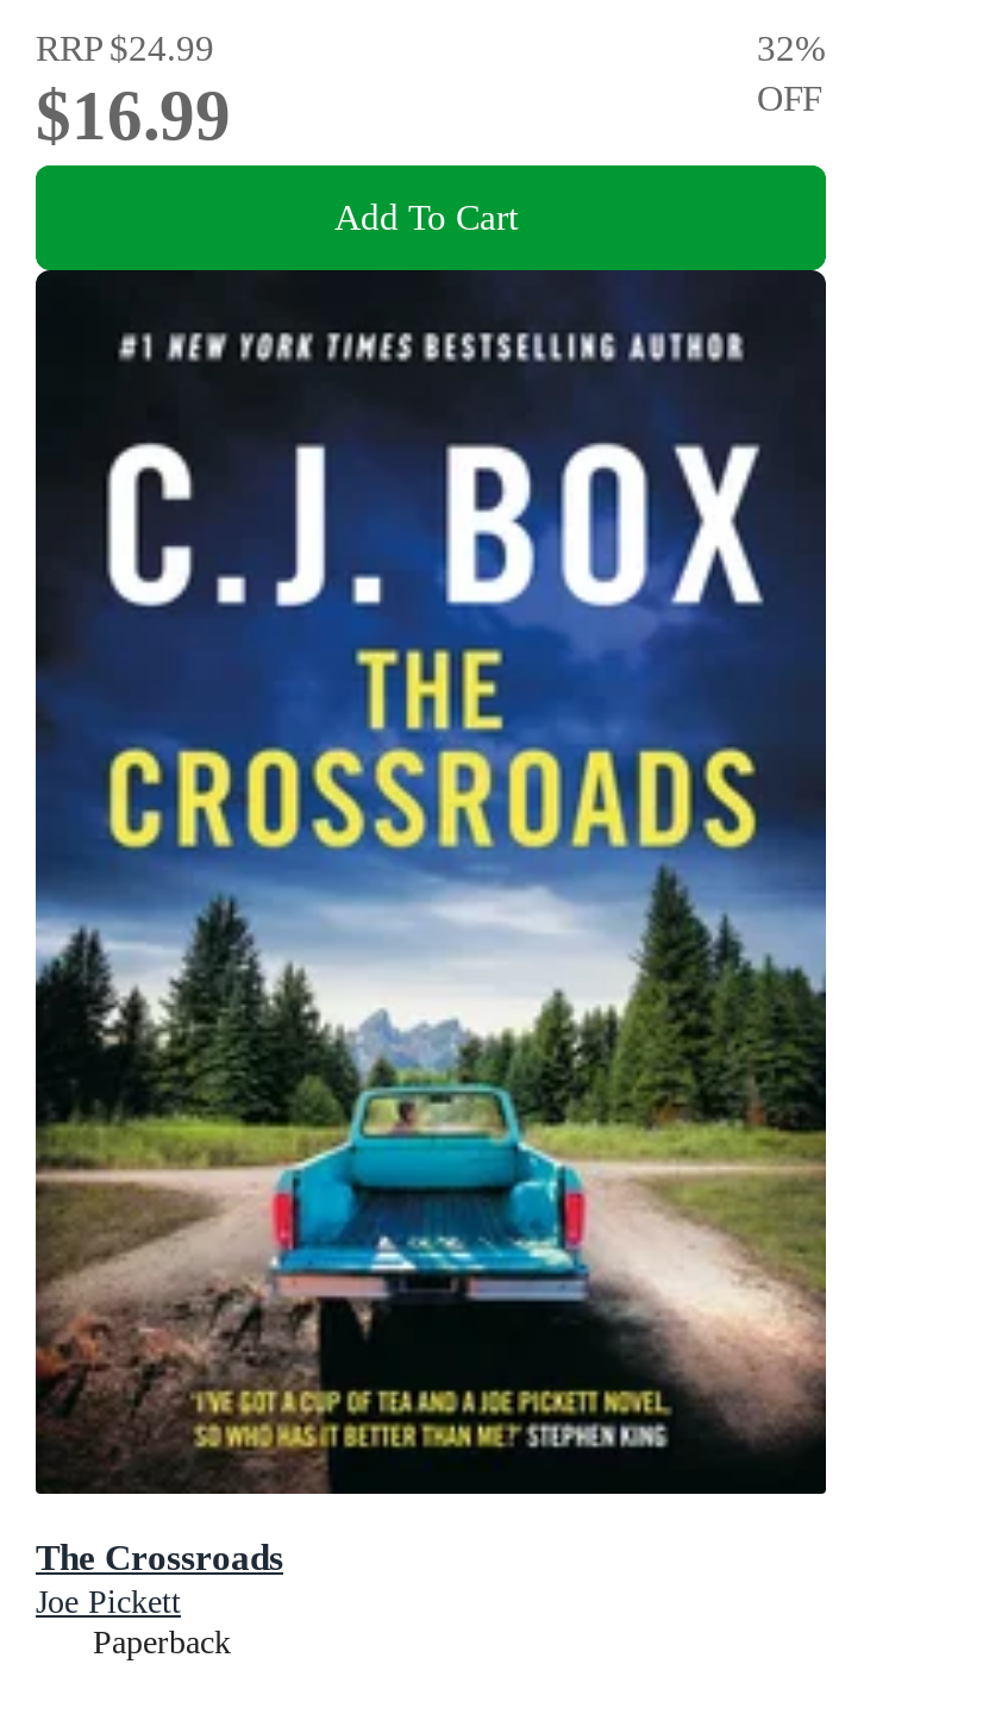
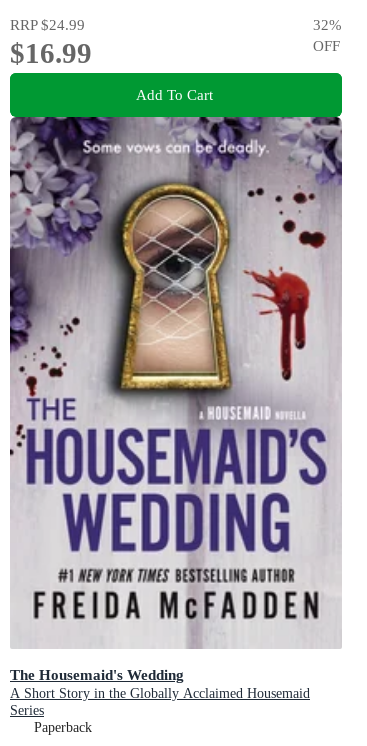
- [image]
- The Crossroads
- Joe Pickett
+ [image]
+ The Housemaid's Wedding
+ A Short Story in the Globally Acclaimed Housemaid
+ Series
